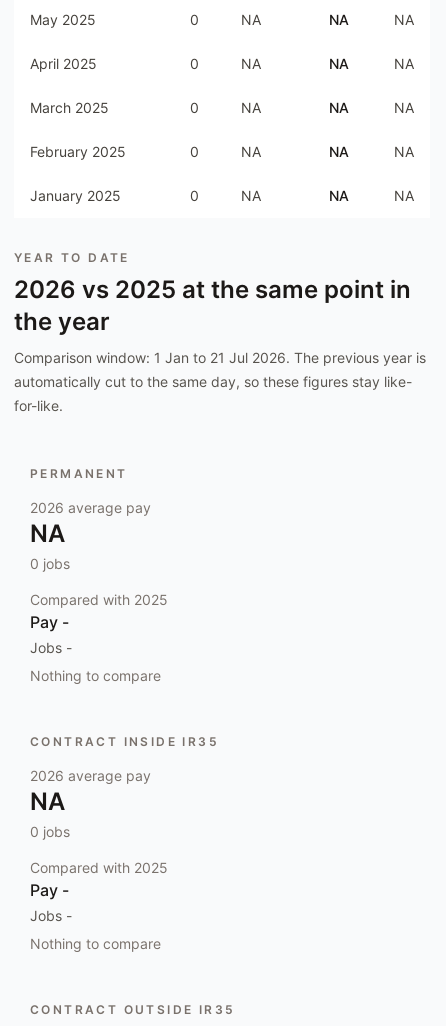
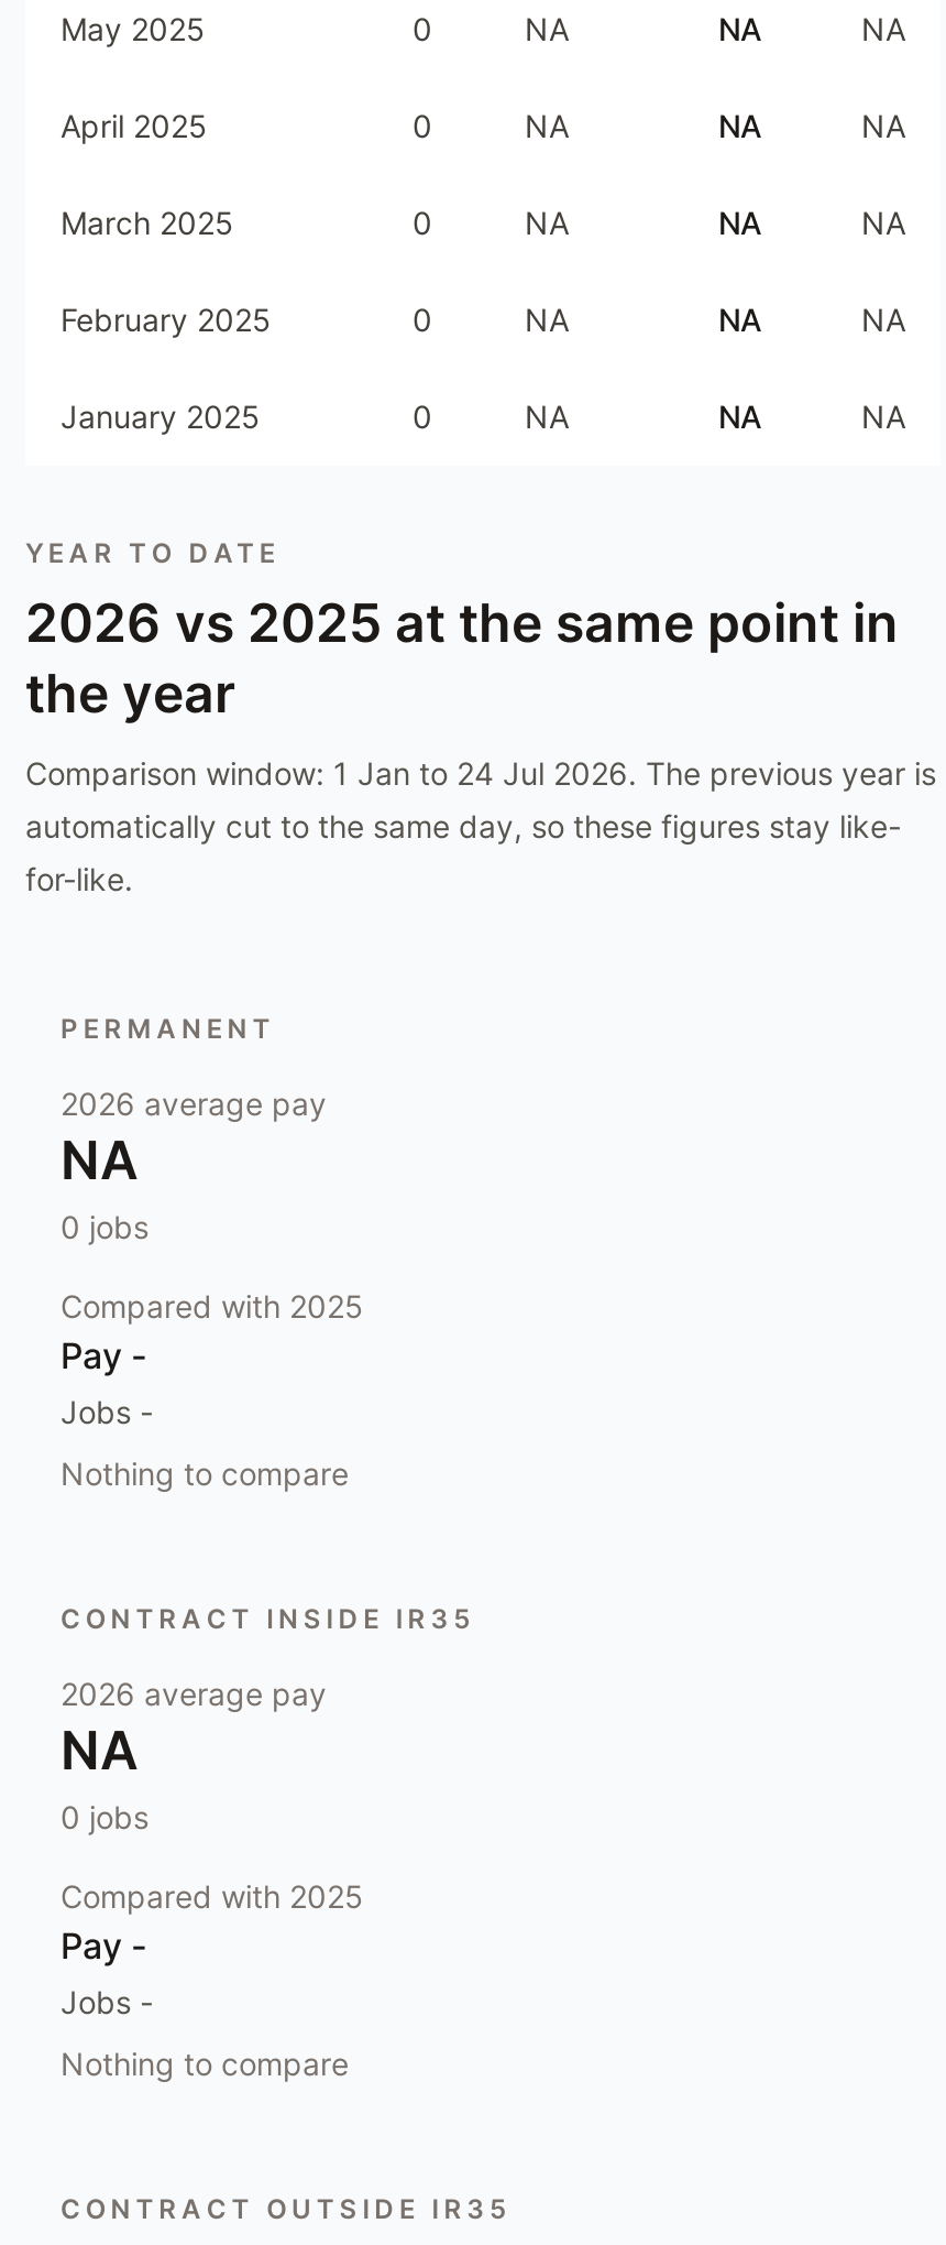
- Comparison window: 1 Jan to 21 Jul 2026. The previous year is
+ Comparison window: 1 Jan to 24 Jul 2026. The previous year is
